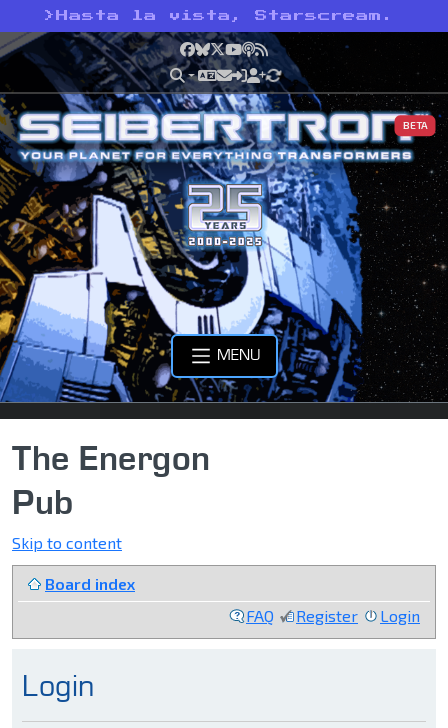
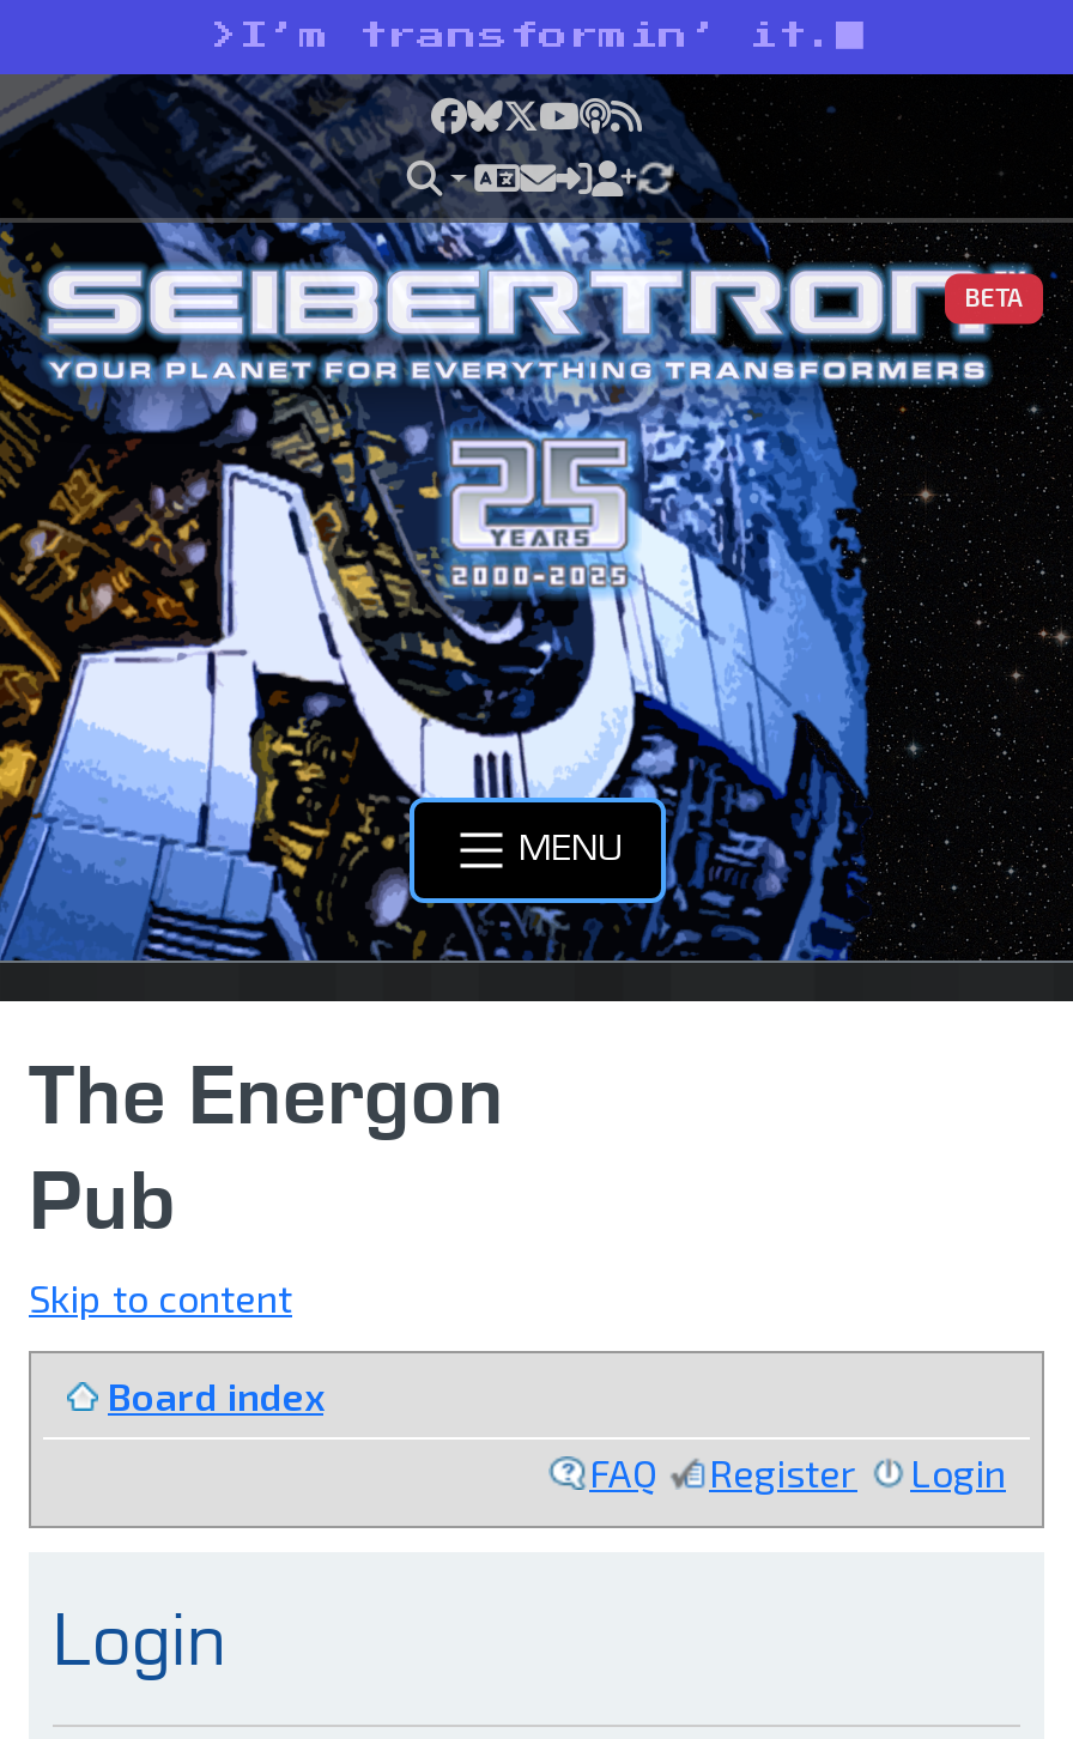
- > Hasta la vista, Starscream.
+ > I’m transformin’ it.
